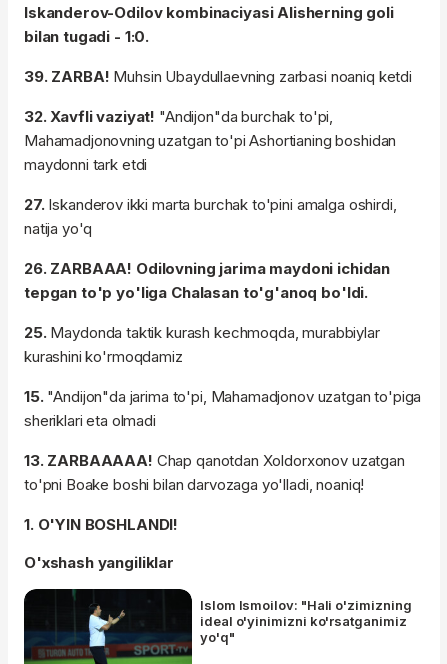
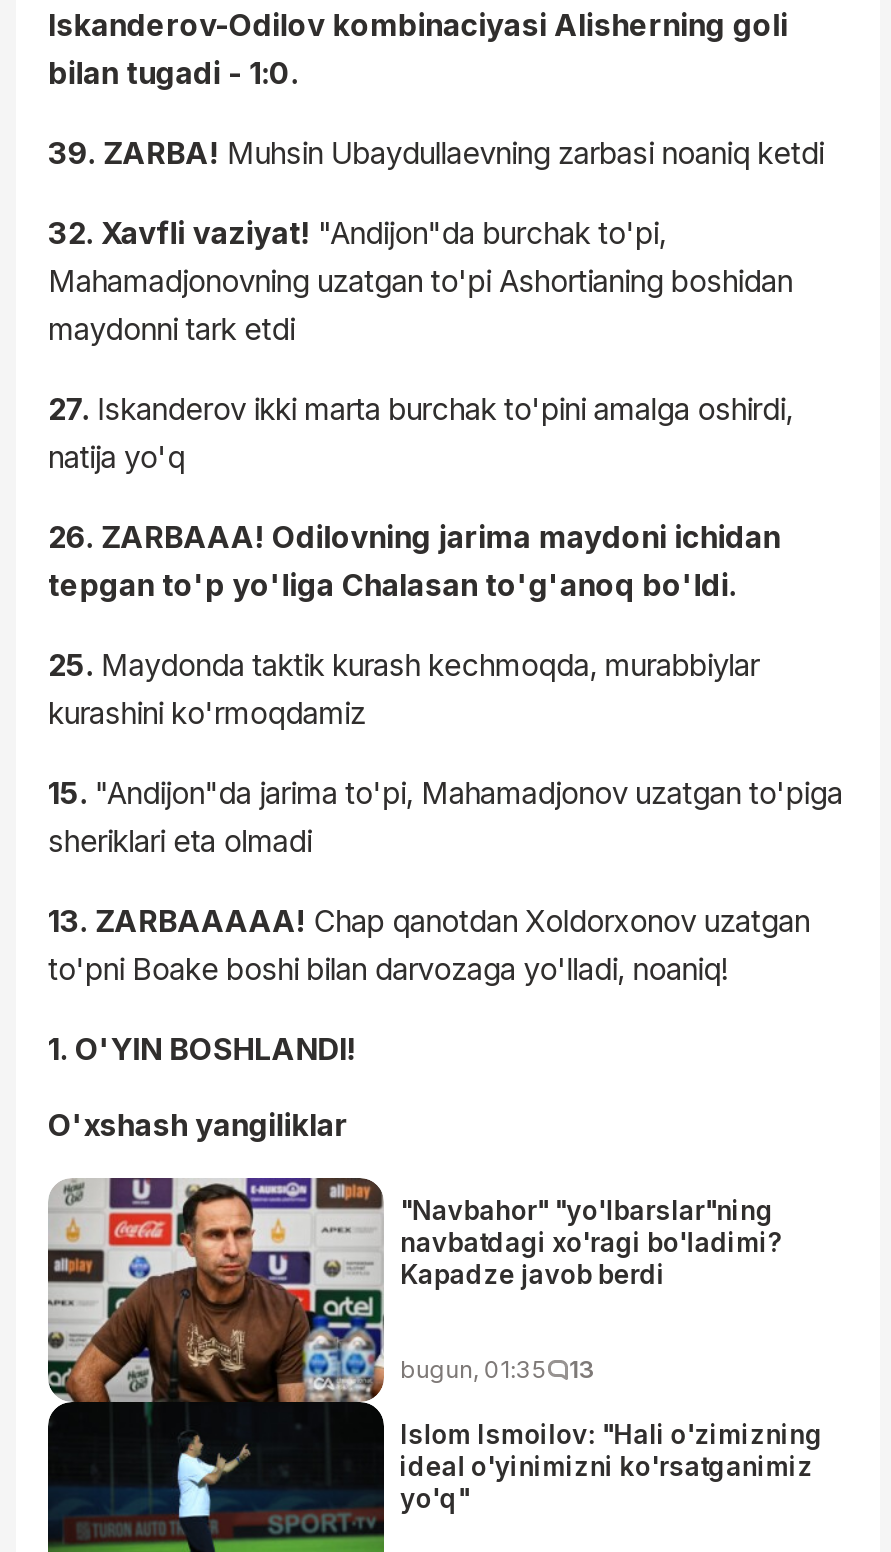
+ [image]
+ "Navbahor" "yo'lbarslar"ning
+ navbatdagi xo'ragi bo'ladimi?
+ Kapadze javob berdi
+ bugun, 01:35
+ 13
